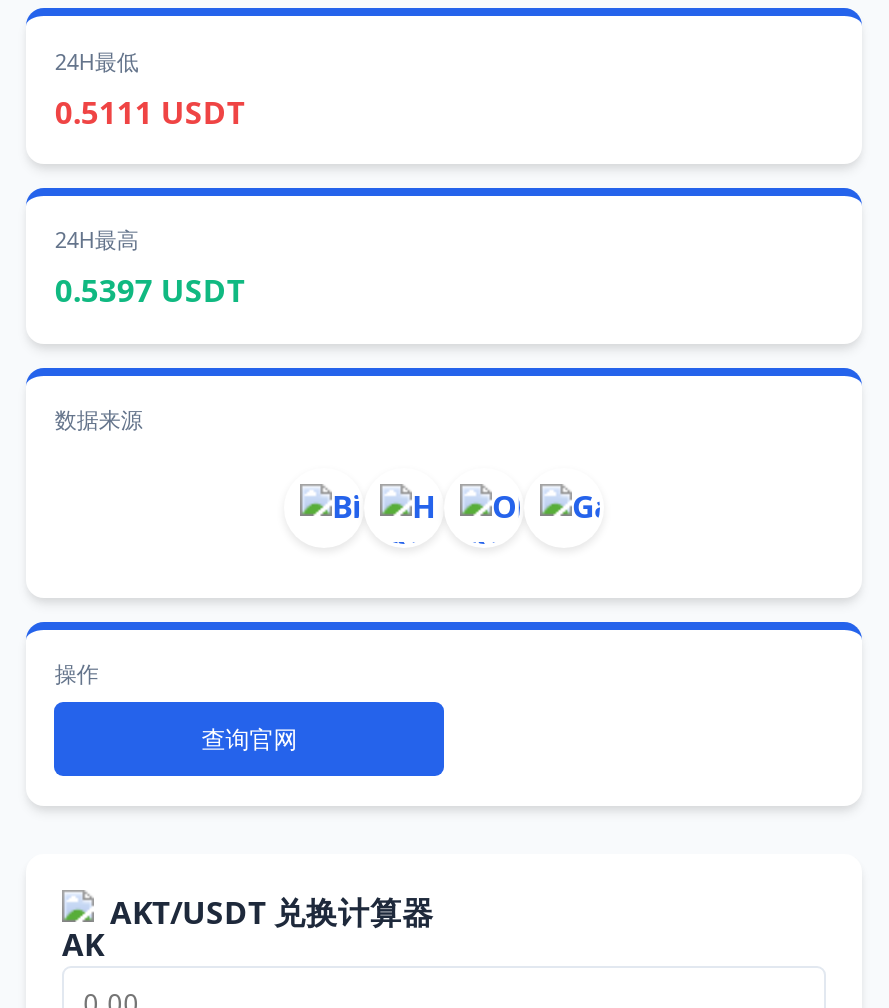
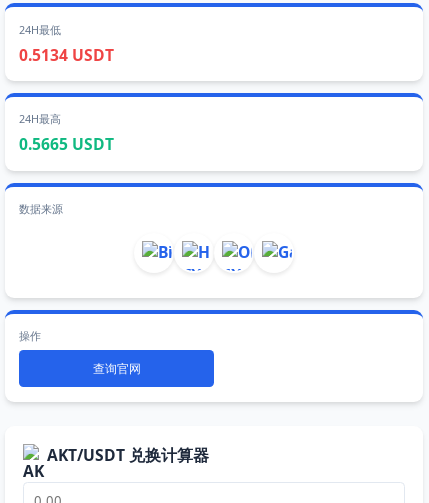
- 0.5111 USDT
+ 0.5134 USDT

- 0.5397 USDT
+ 0.5665 USDT
